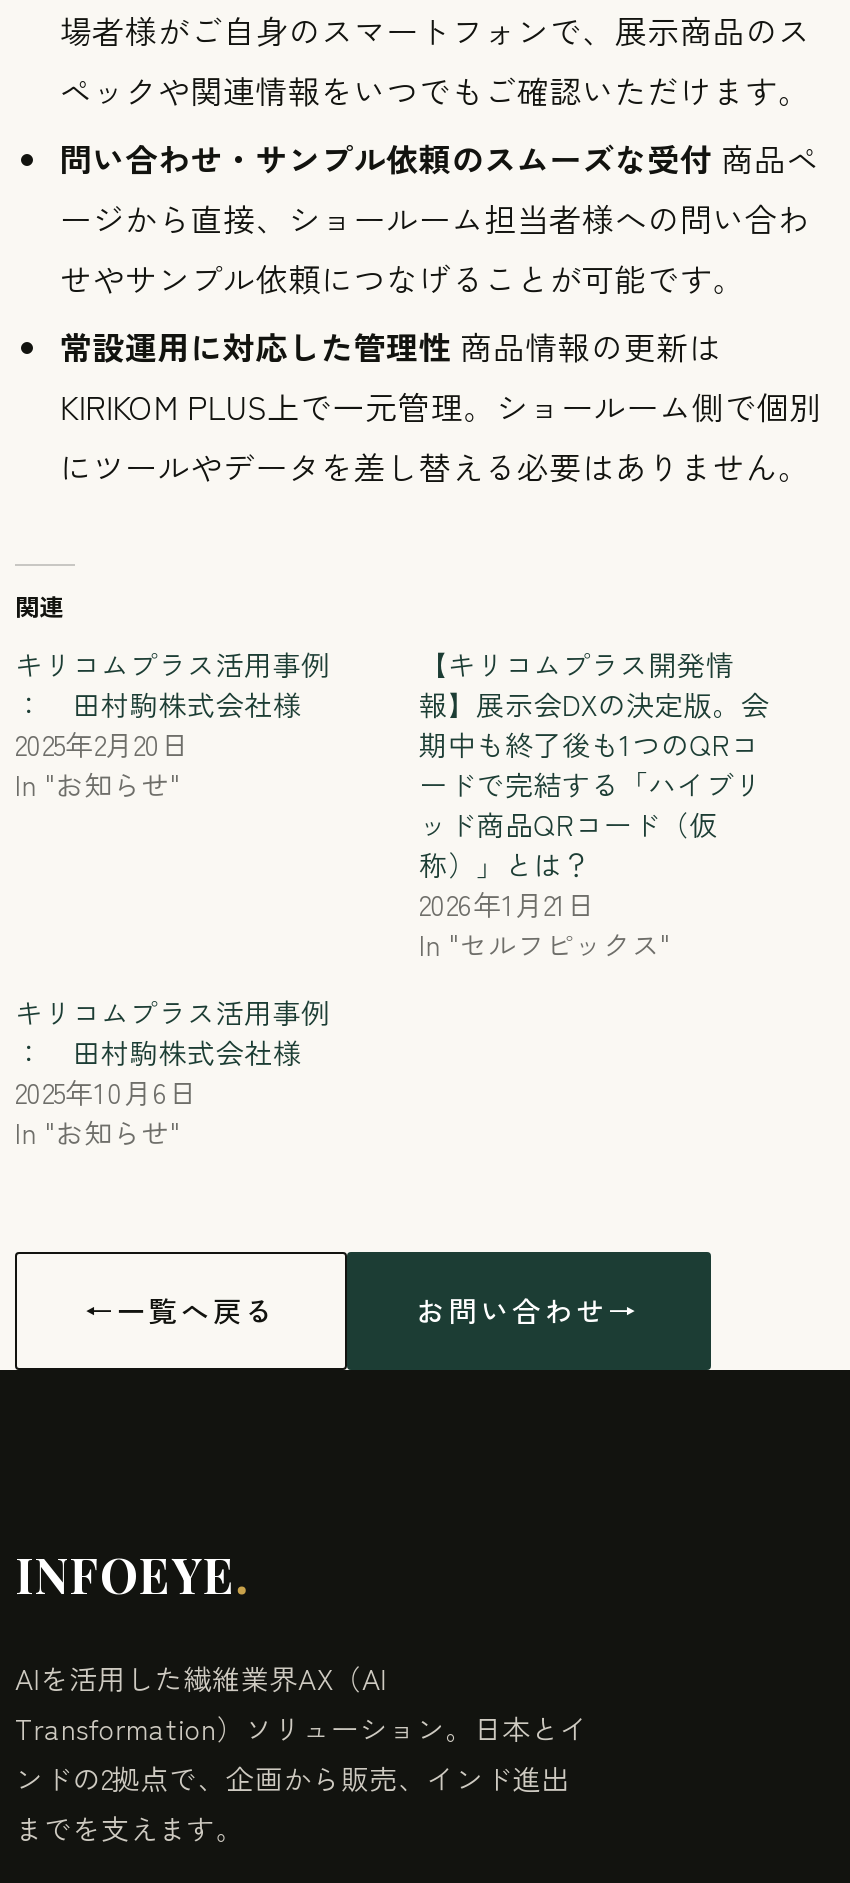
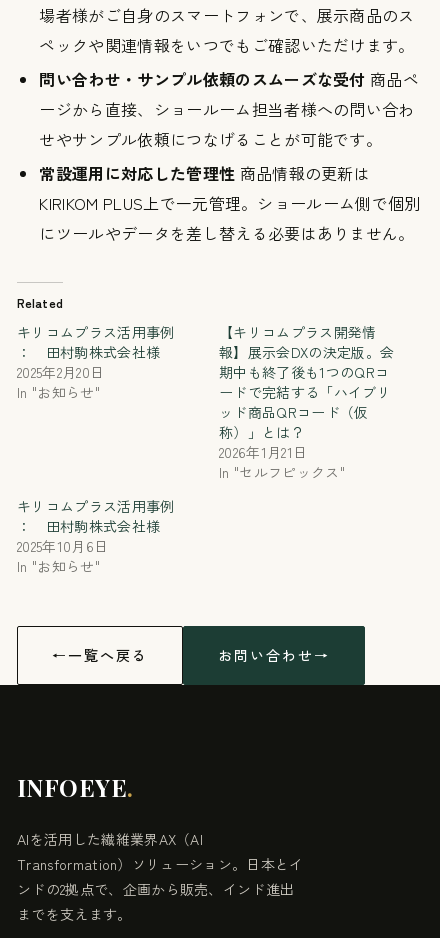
- 関連
+ Related
